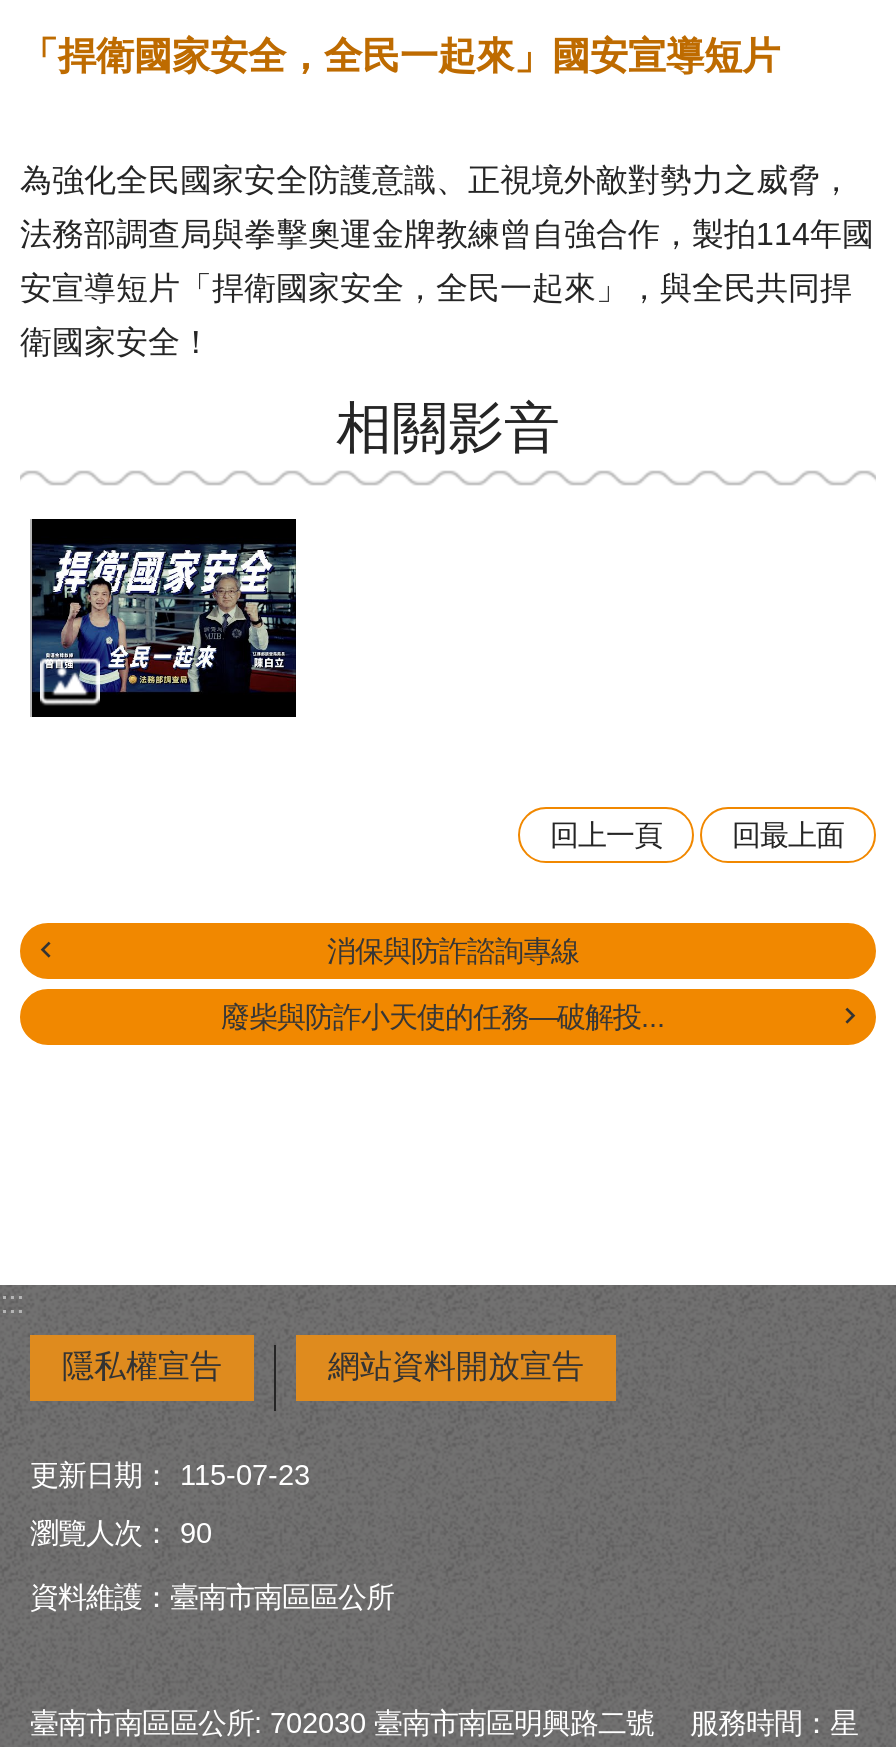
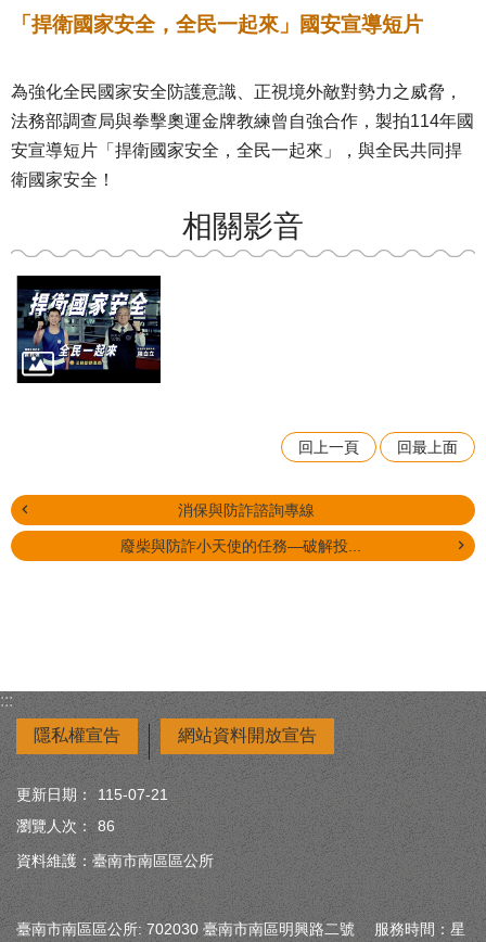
- 更新日期： 115-07-23
+ 更新日期： 115-07-21

- 瀏覽人次： 90
+ 瀏覽人次： 86
